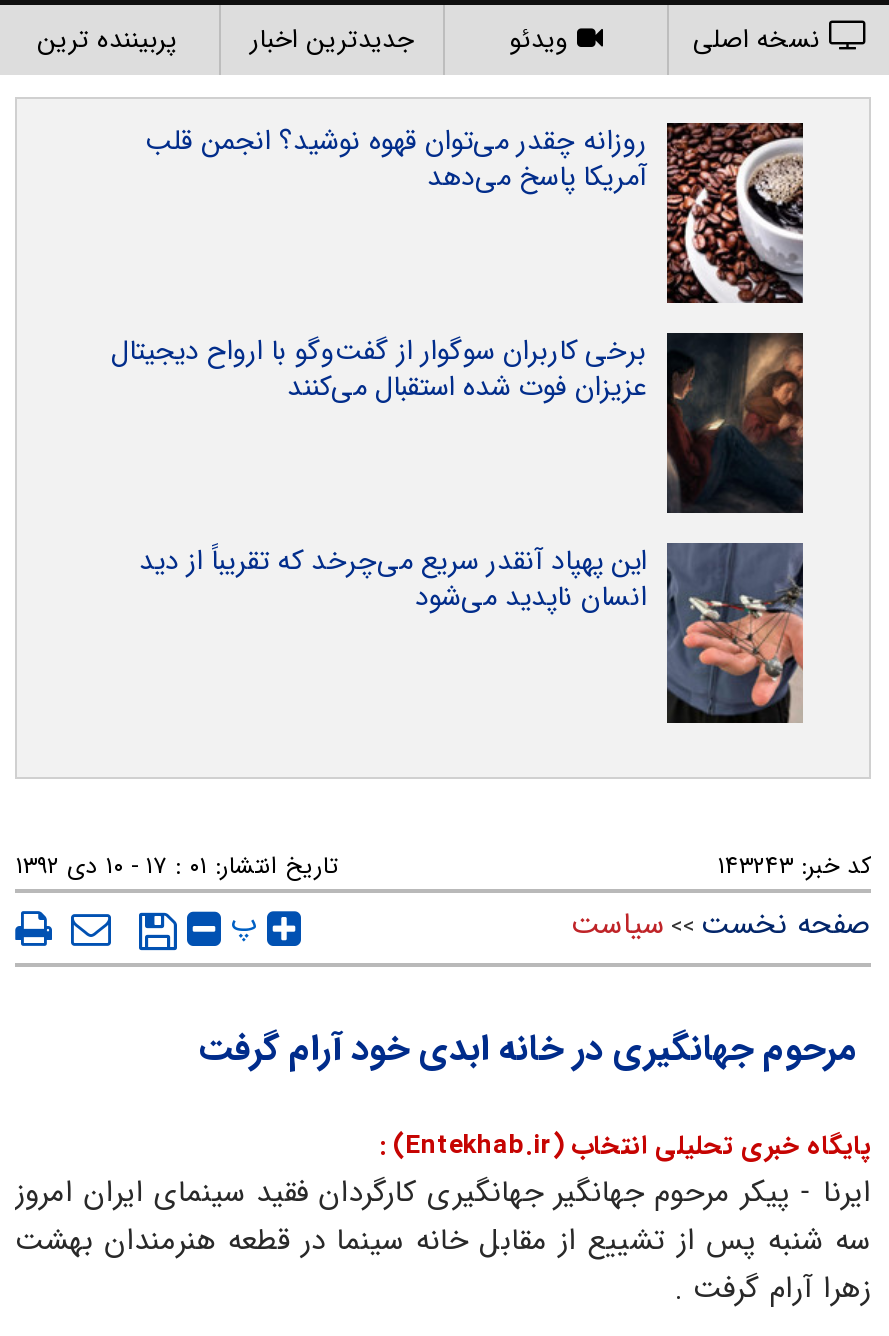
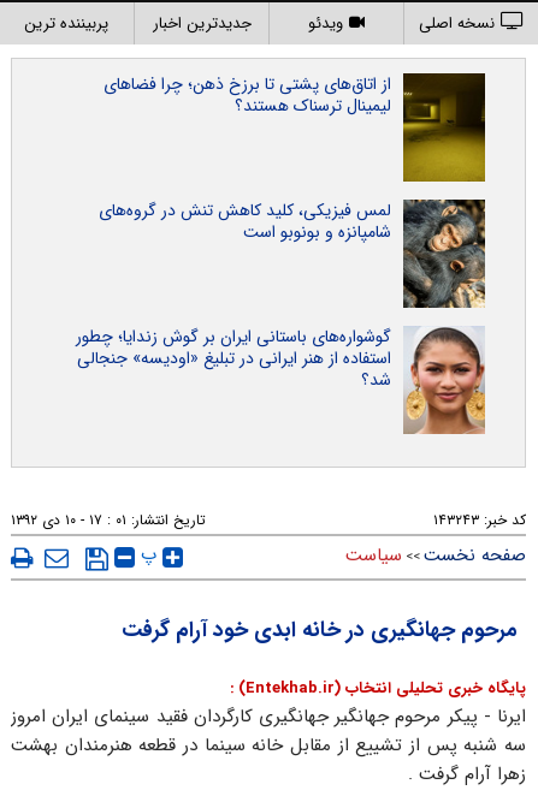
- [image]
- روزانه چقدر می‌توان قهوه نوشید؟ انجمن قلب
- آمریکا پاسخ می‌دهد
+ [image]
+ از اتاق‌های پشتی تا برزخ ذهن؛ چرا فضاهای
+ لیمینال ترسناک هستند؟

- [image]
- برخی کاربران سوگوار از گفت‌وگو با ارواح دیجیتال
- عزیزان فوت شده استقبال می‌کنند
+ [image]
+ لمس فیزیکی، کلید کاهش تنش در گروه‌های
+ شامپانزه و بونوبو است

- [image]
- این پهپاد آنقدر سریع می‌چرخد که تقریباً از دید
- انسان ناپدید می‌شود
+ [image]
+ گوشواره‌های باستانی ایران بر گوش زندایا؛ چطور
+ استفاده از هنر ایرانی در تبلیغ «اودیسه» جنجالی
+ شد؟
